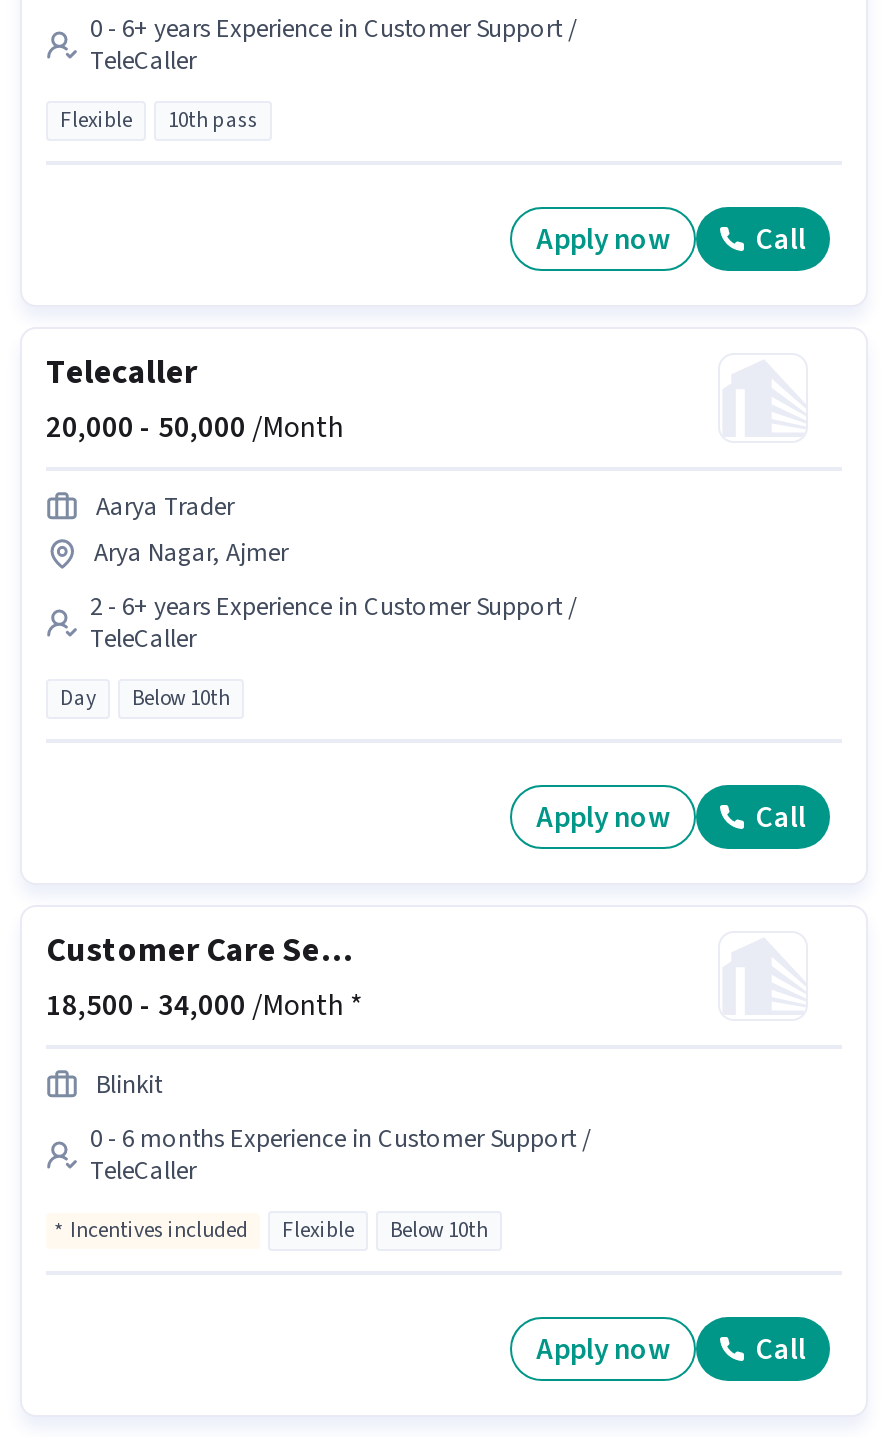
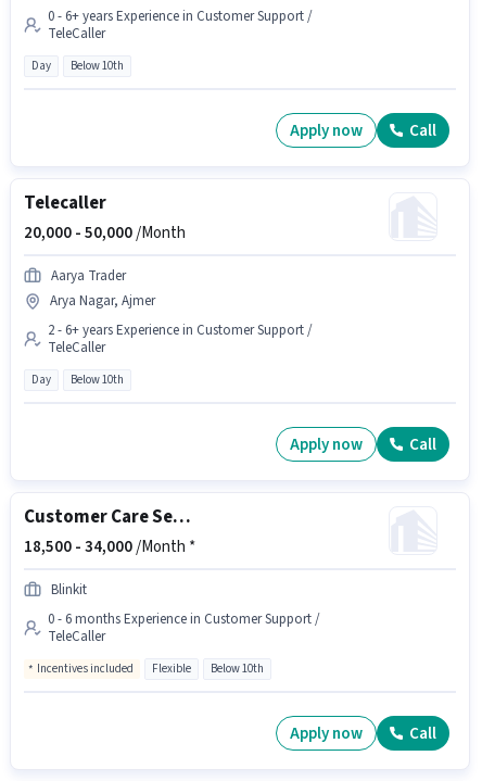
- Flexible
- 10th pass
+ Day
+ Below 10th
